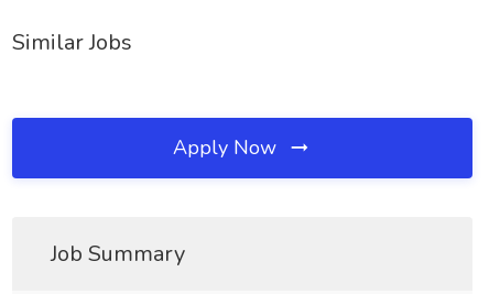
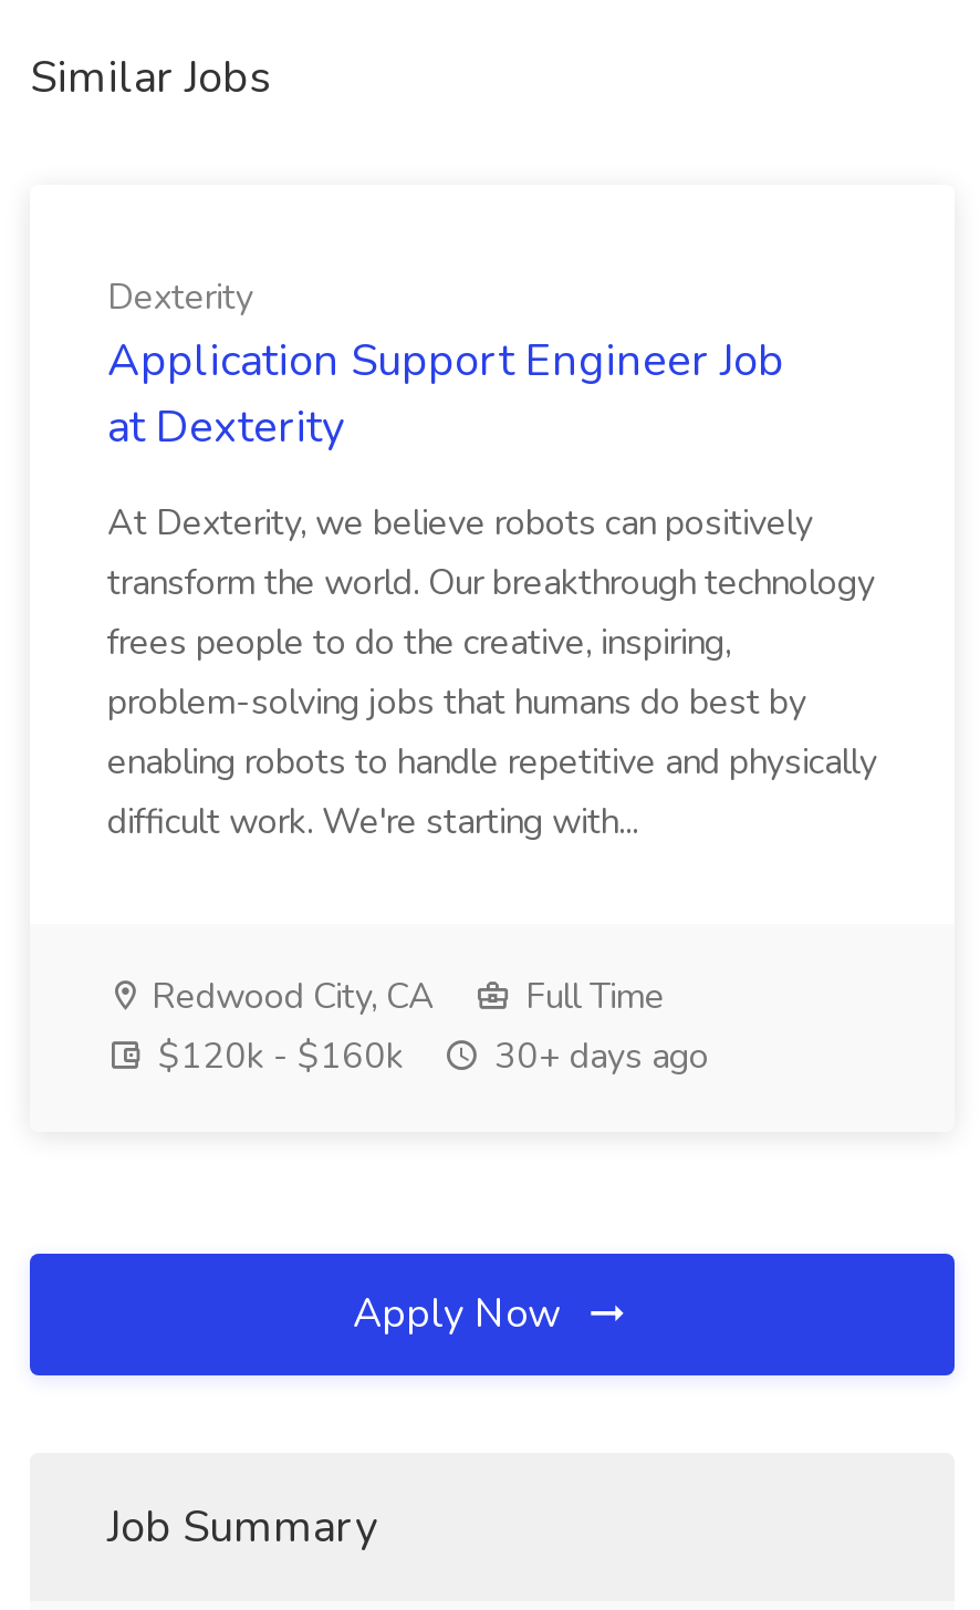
+ Dexterity
+ Application Support Engineer Job
+ at Dexterity
+ At Dexterity, we believe robots can positively
+ transform the world. Our breakthrough technology
+ frees people to do the creative, inspiring,
+ problem-solving jobs that humans do best by
+ enabling robots to handle repetitive and physically
+ difficult work. We're starting with...

+ Redwood City, CA
+ Full Time
+ $120k - $160k
+ 30+ days ago
